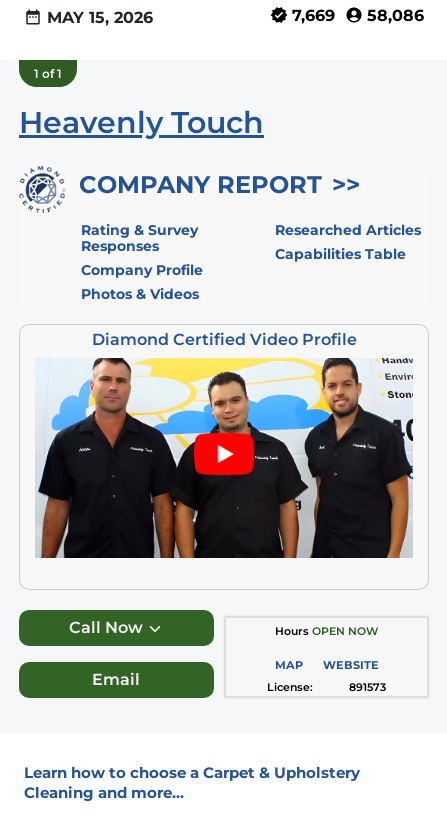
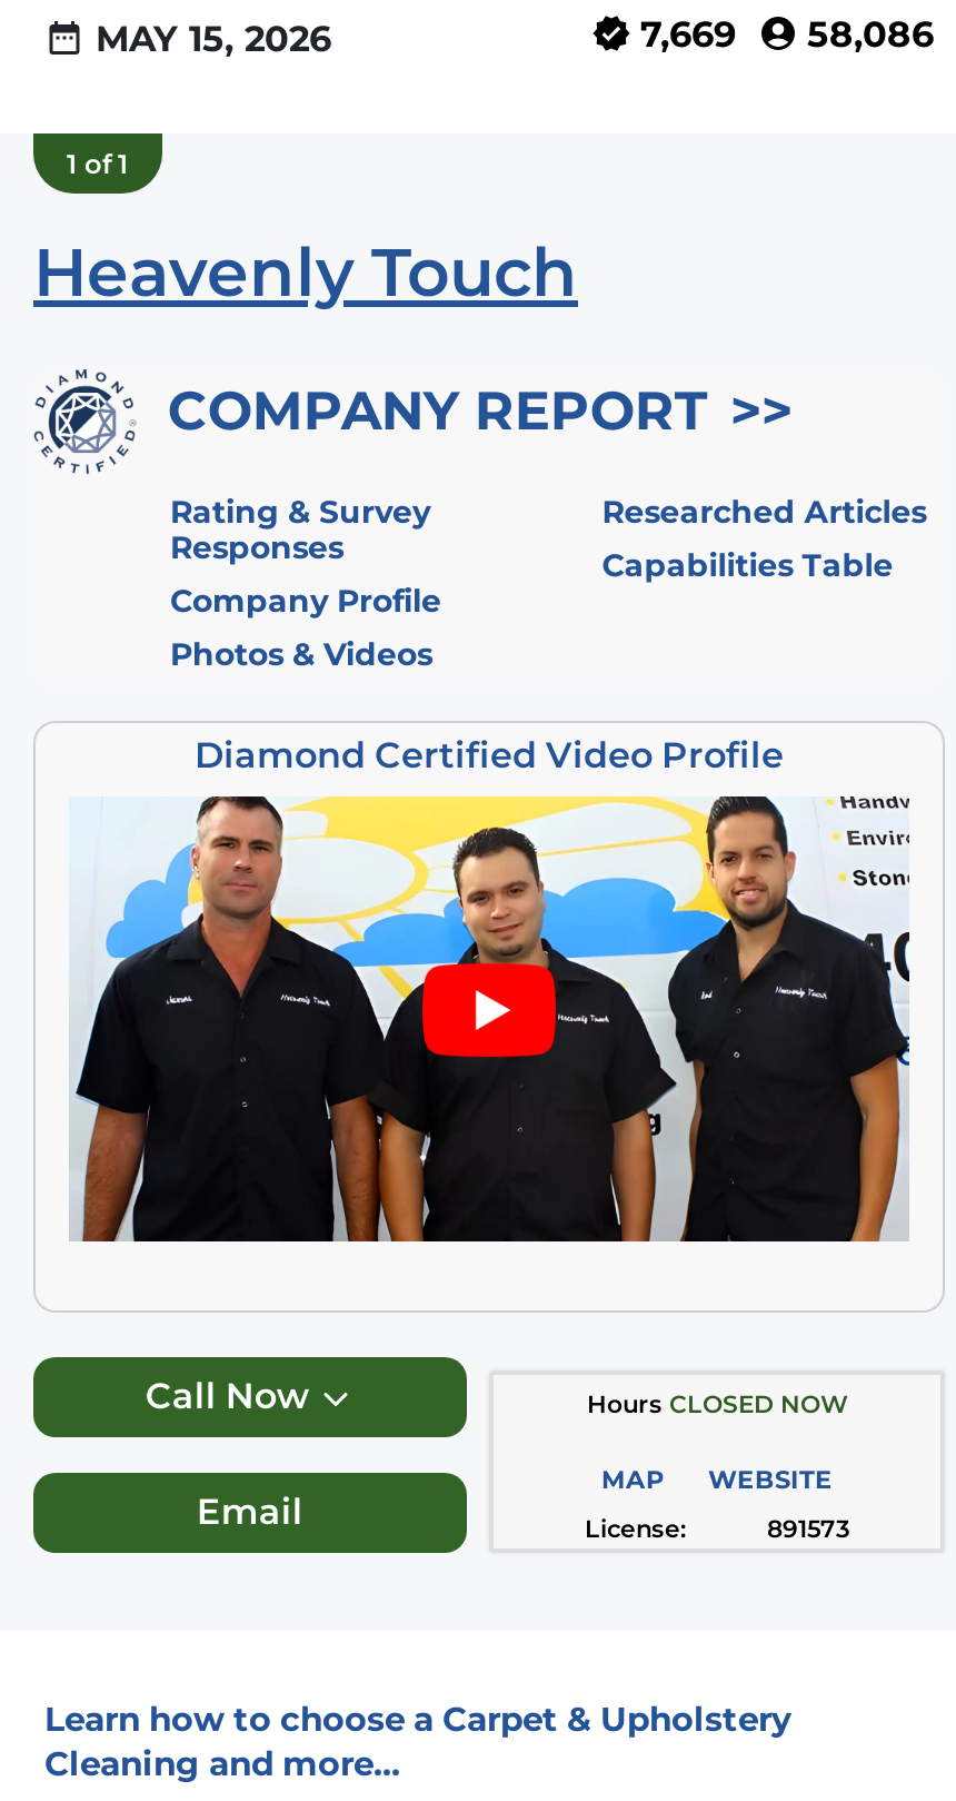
- Hours OPEN NOW
+ Hours CLOSED NOW
